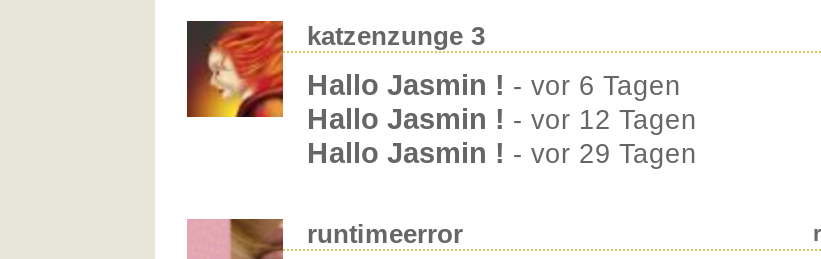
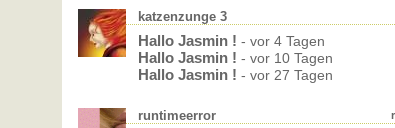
- Hallo Jasmin ! - vor 6 Tagen
+ Hallo Jasmin ! - vor 4 Tagen

- Hallo Jasmin ! - vor 12 Tagen
+ Hallo Jasmin ! - vor 10 Tagen

- Hallo Jasmin ! - vor 29 Tagen
+ Hallo Jasmin ! - vor 27 Tagen
